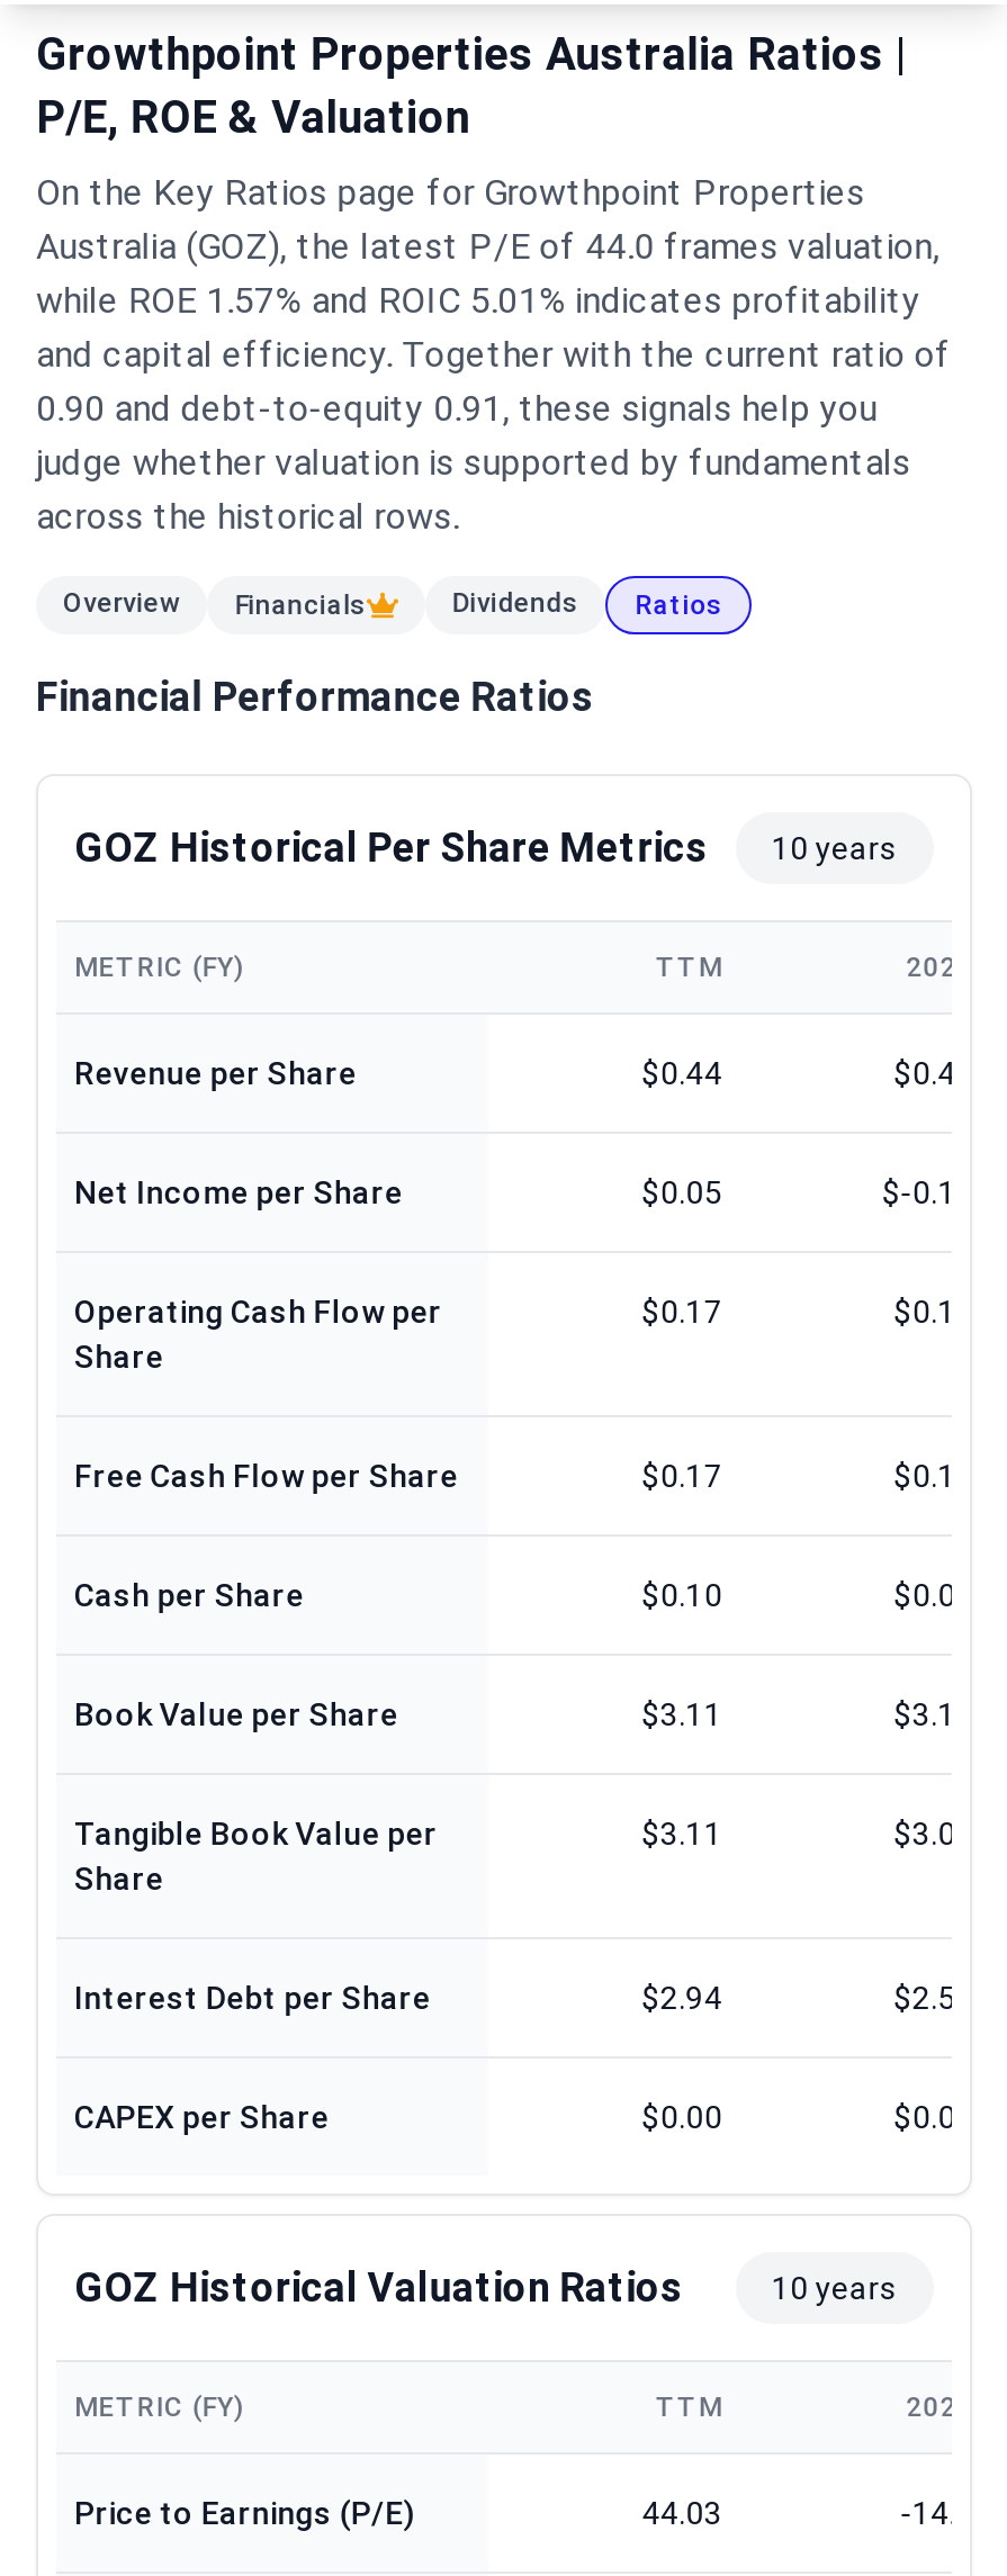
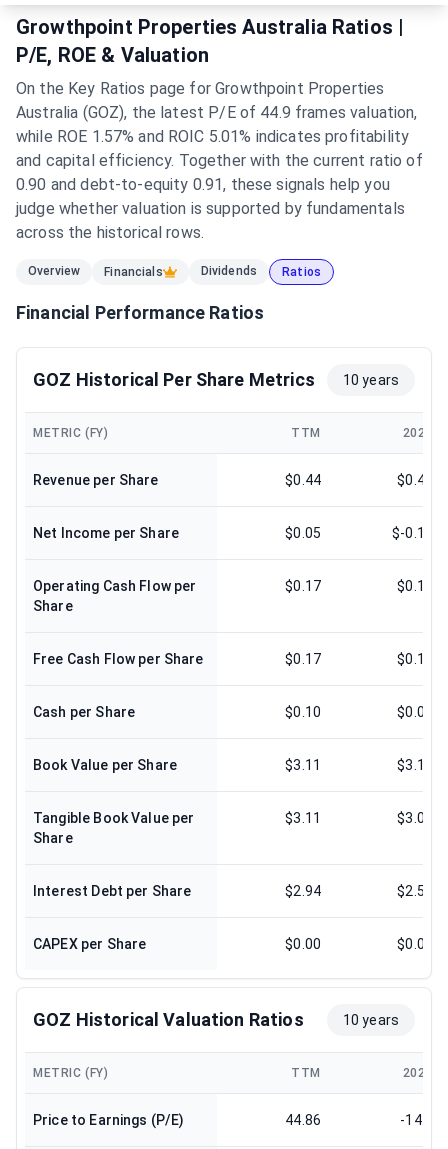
- Australia (GOZ), the latest P/E of 44.0 frames valuation,
+ Australia (GOZ), the latest P/E of 44.9 frames valuation,

- 44.03
+ 44.86
